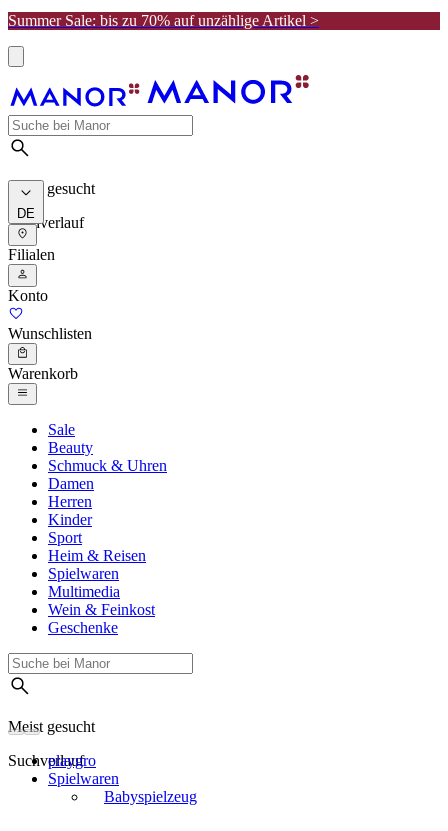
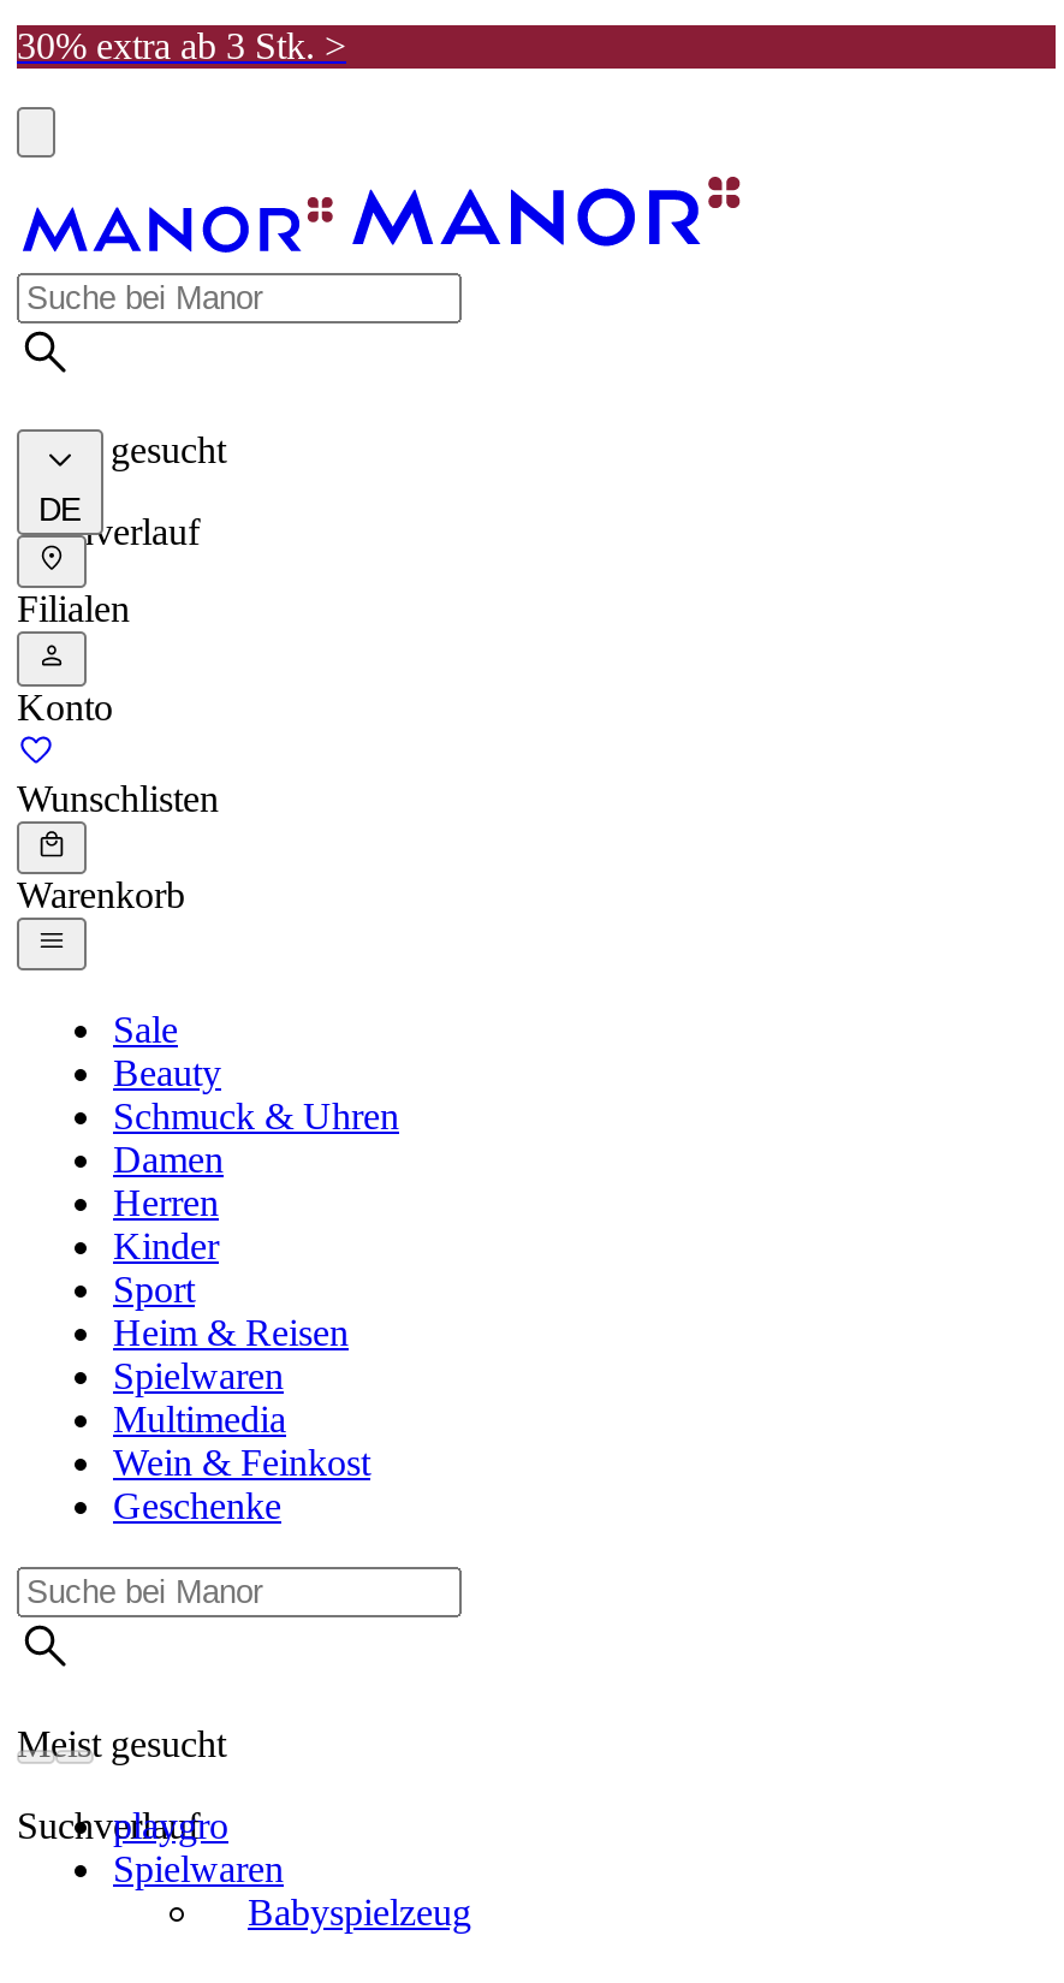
- Summer Sale: bis zu 70% auf unzählige Artikel >
+ 30% extra ab 3 Stk. >
